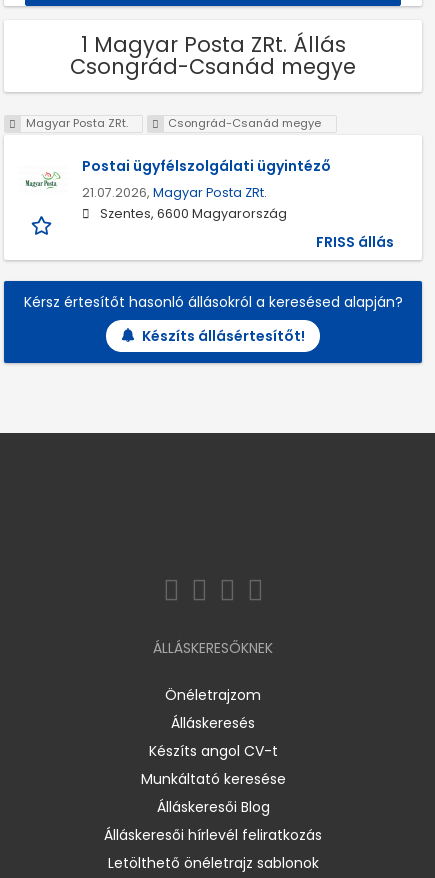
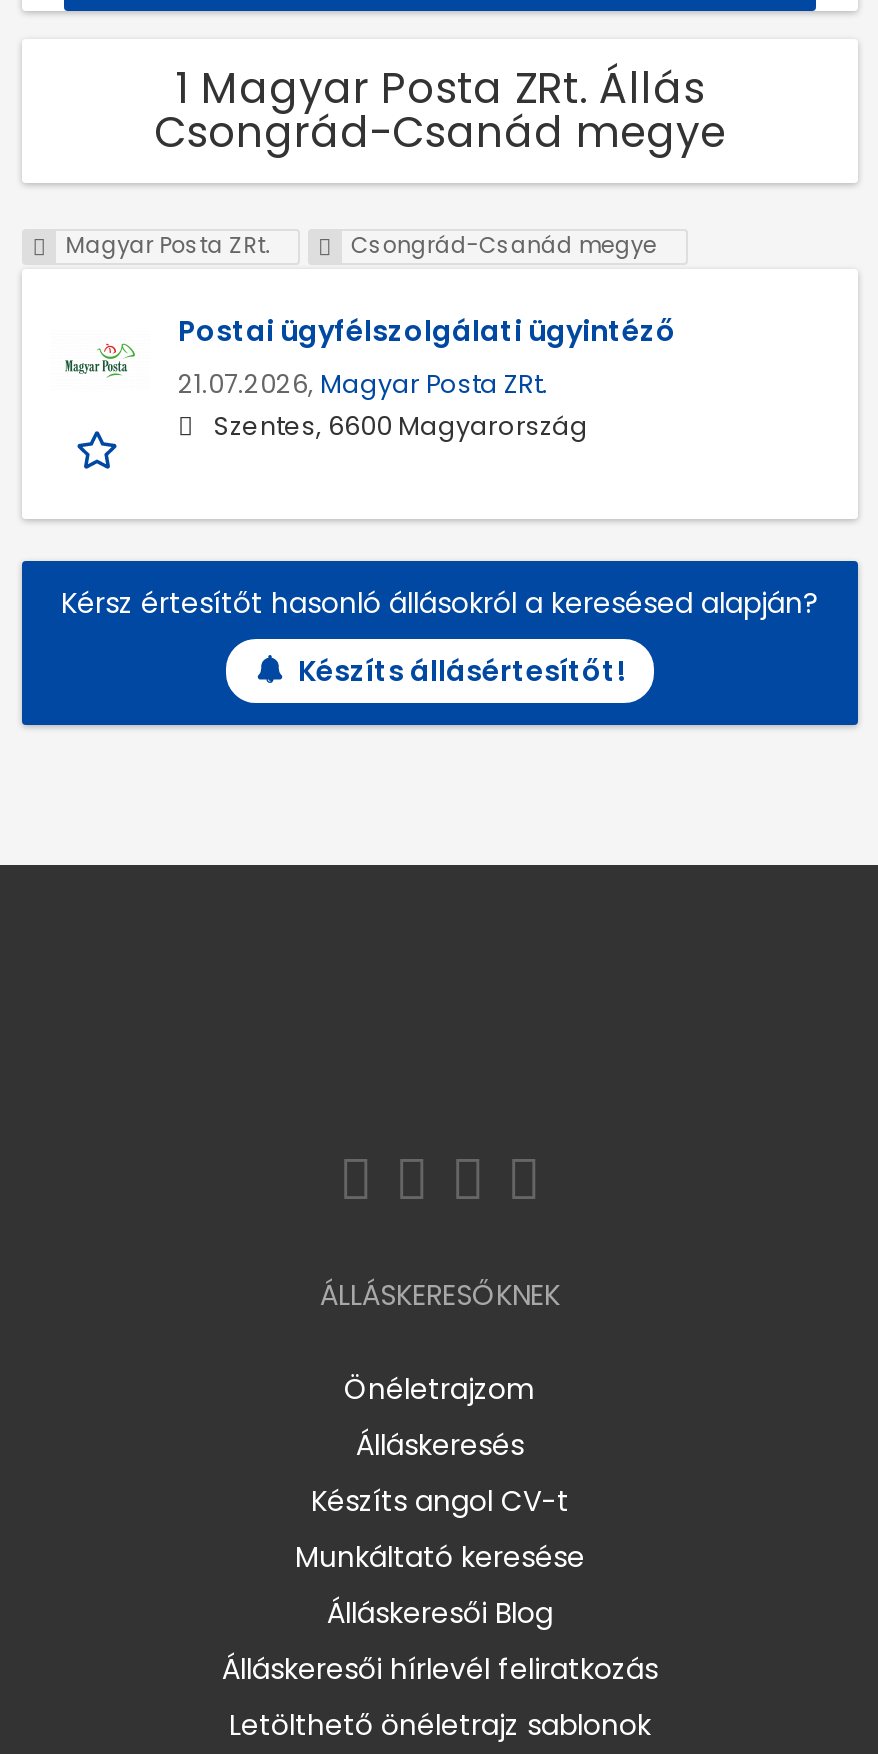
- FRISS állás
